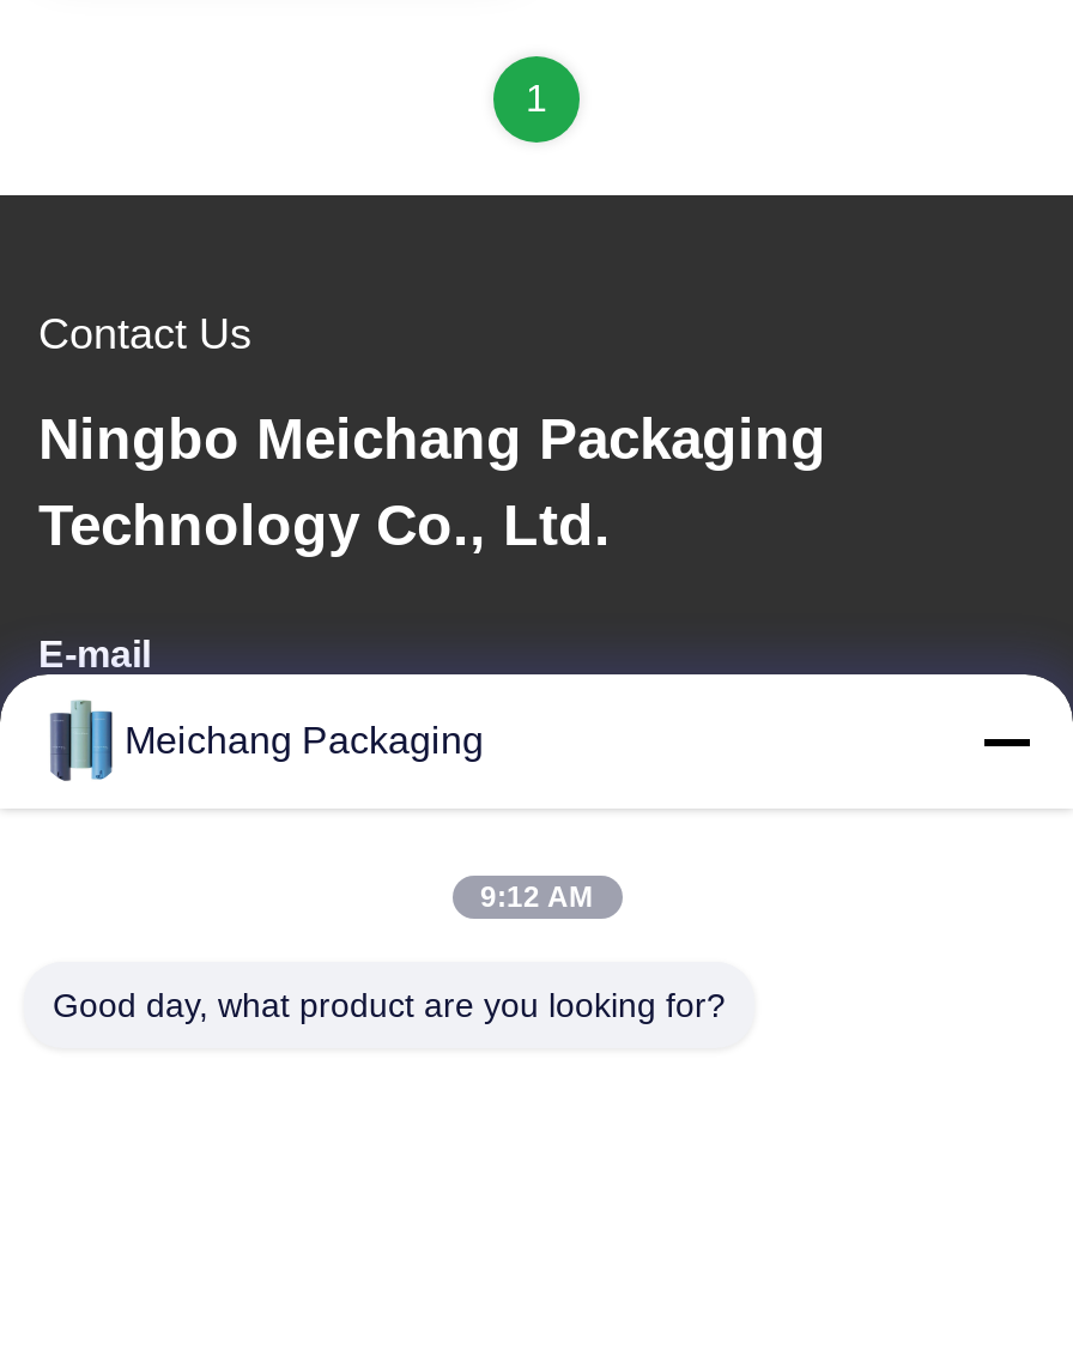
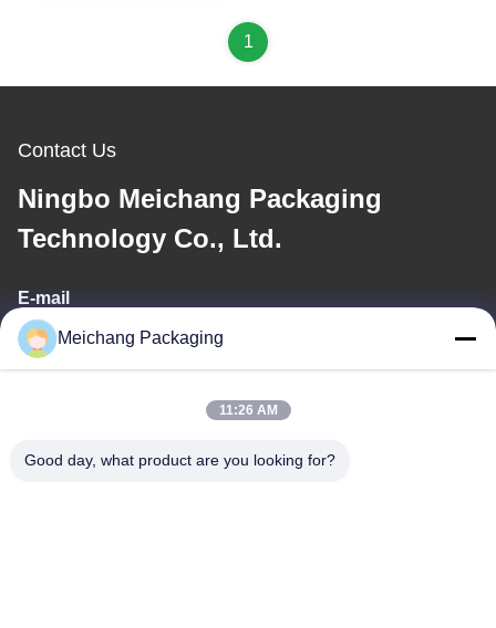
- [image]
+ [image]

- 9:12 AM
+ 11:26 AM
